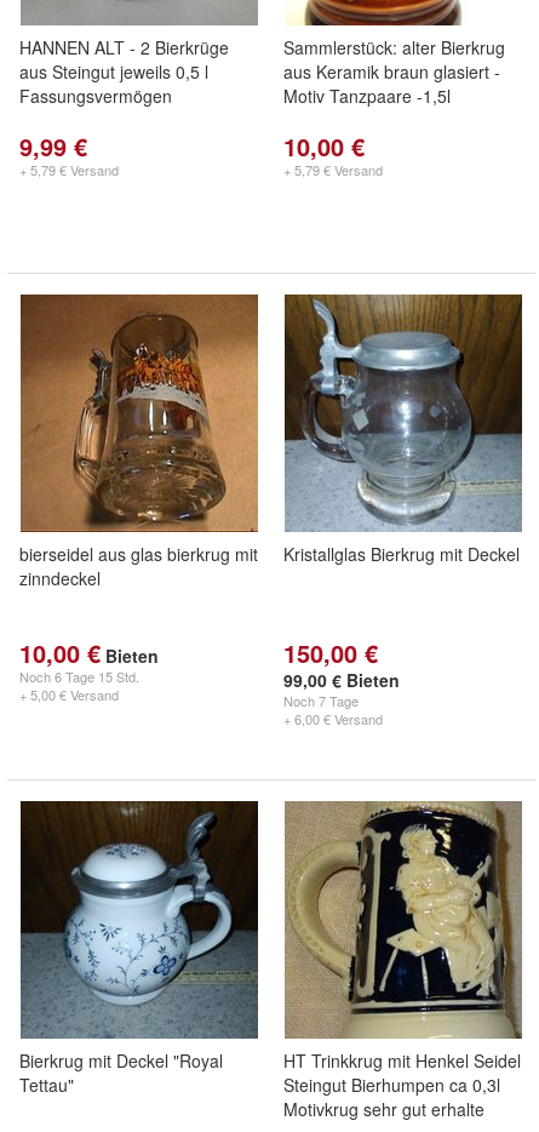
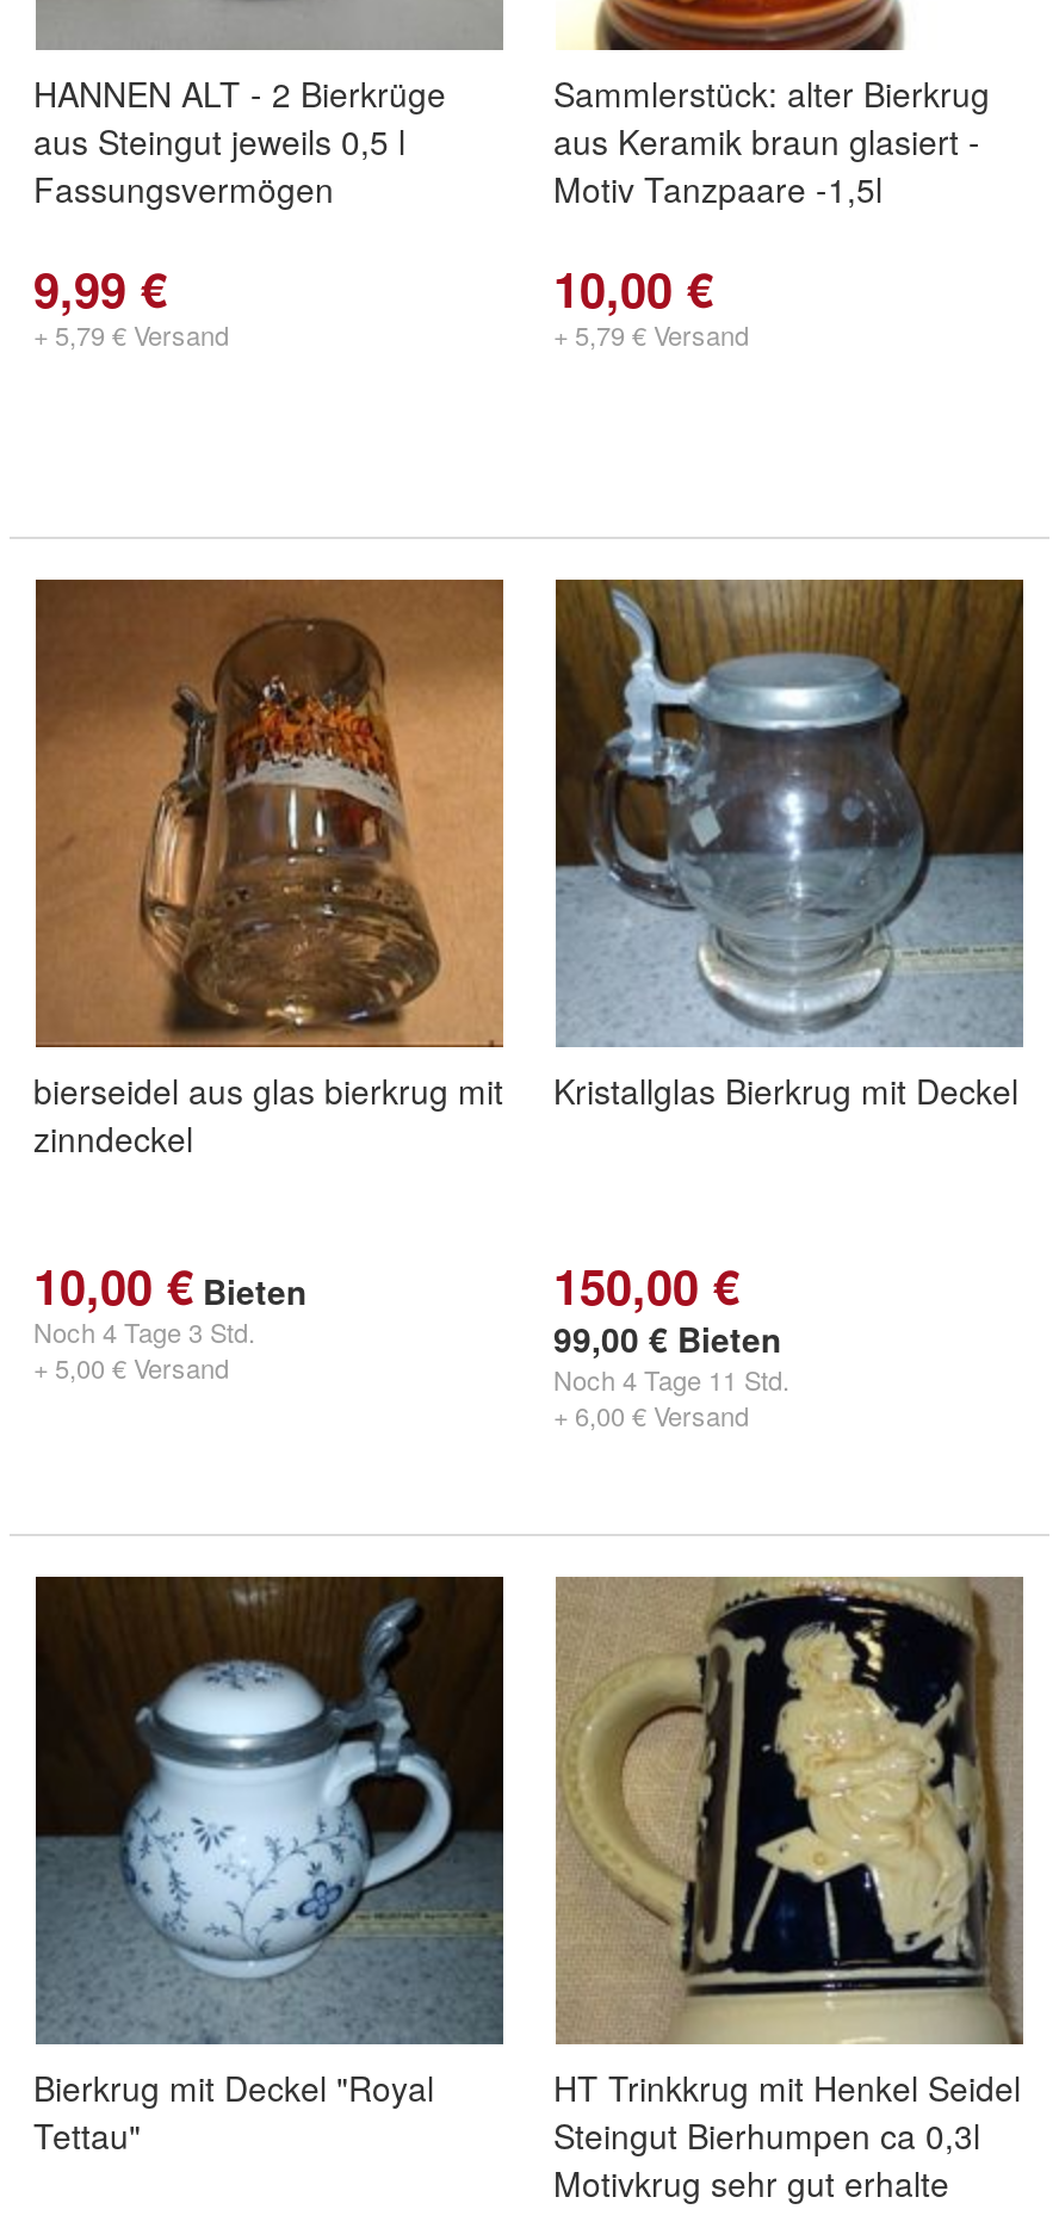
- Noch 6 Tage 15 Std.
+ Noch 4 Tage 3 Std.

- Noch 7 Tage
+ Noch 4 Tage 11 Std.
